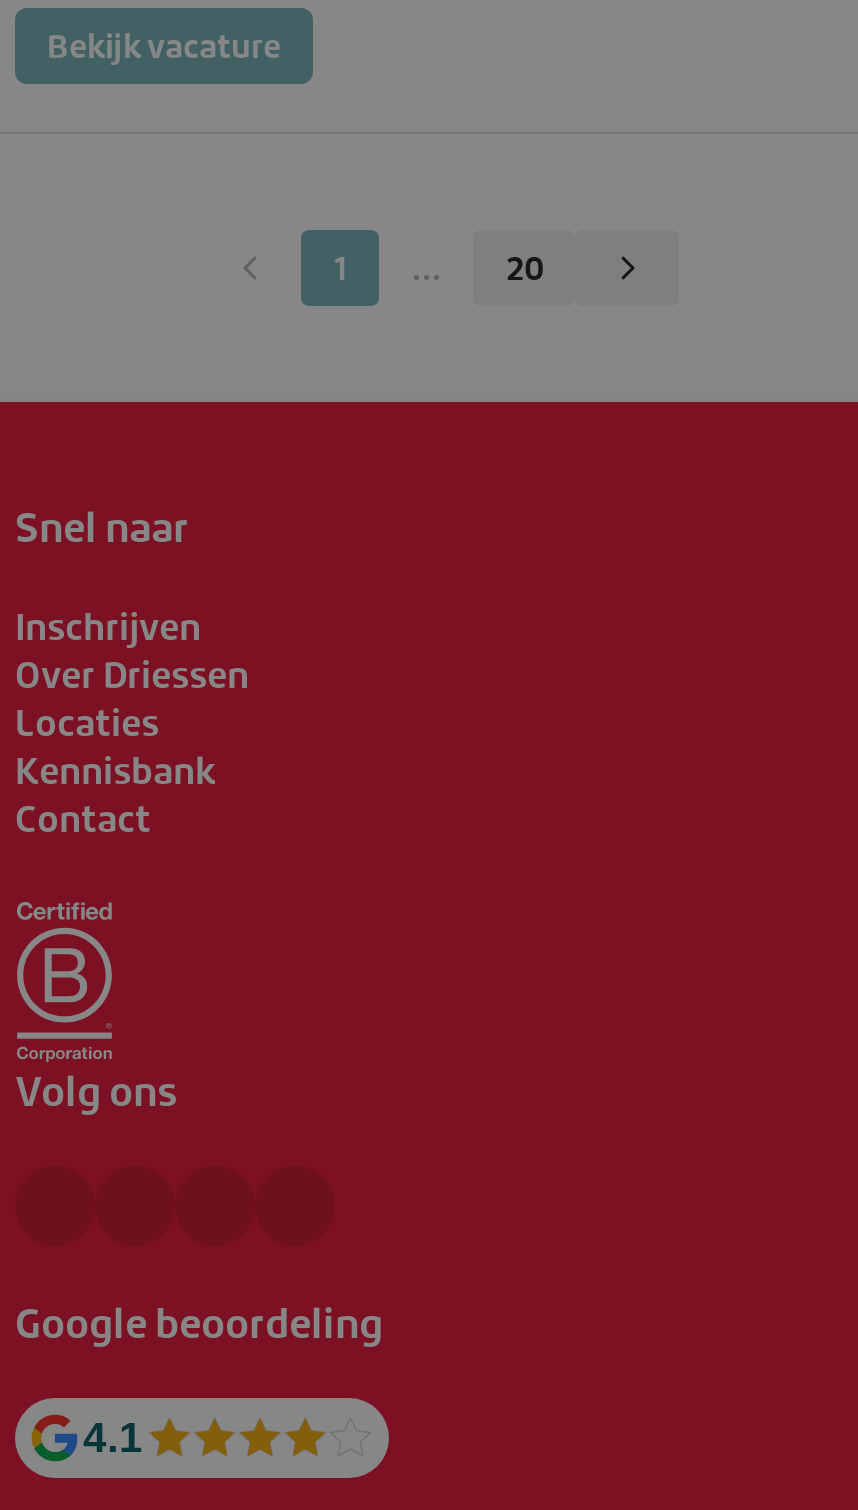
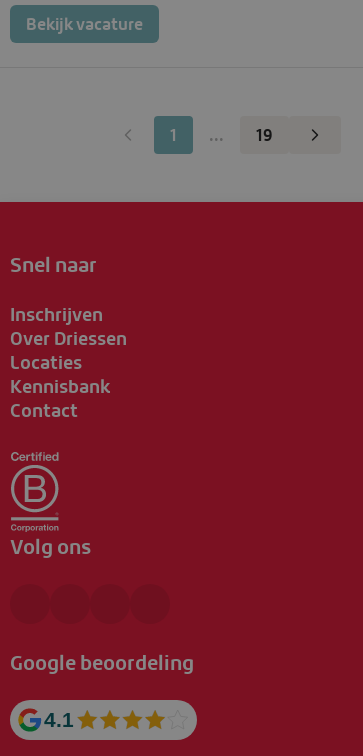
- 20
+ 19
